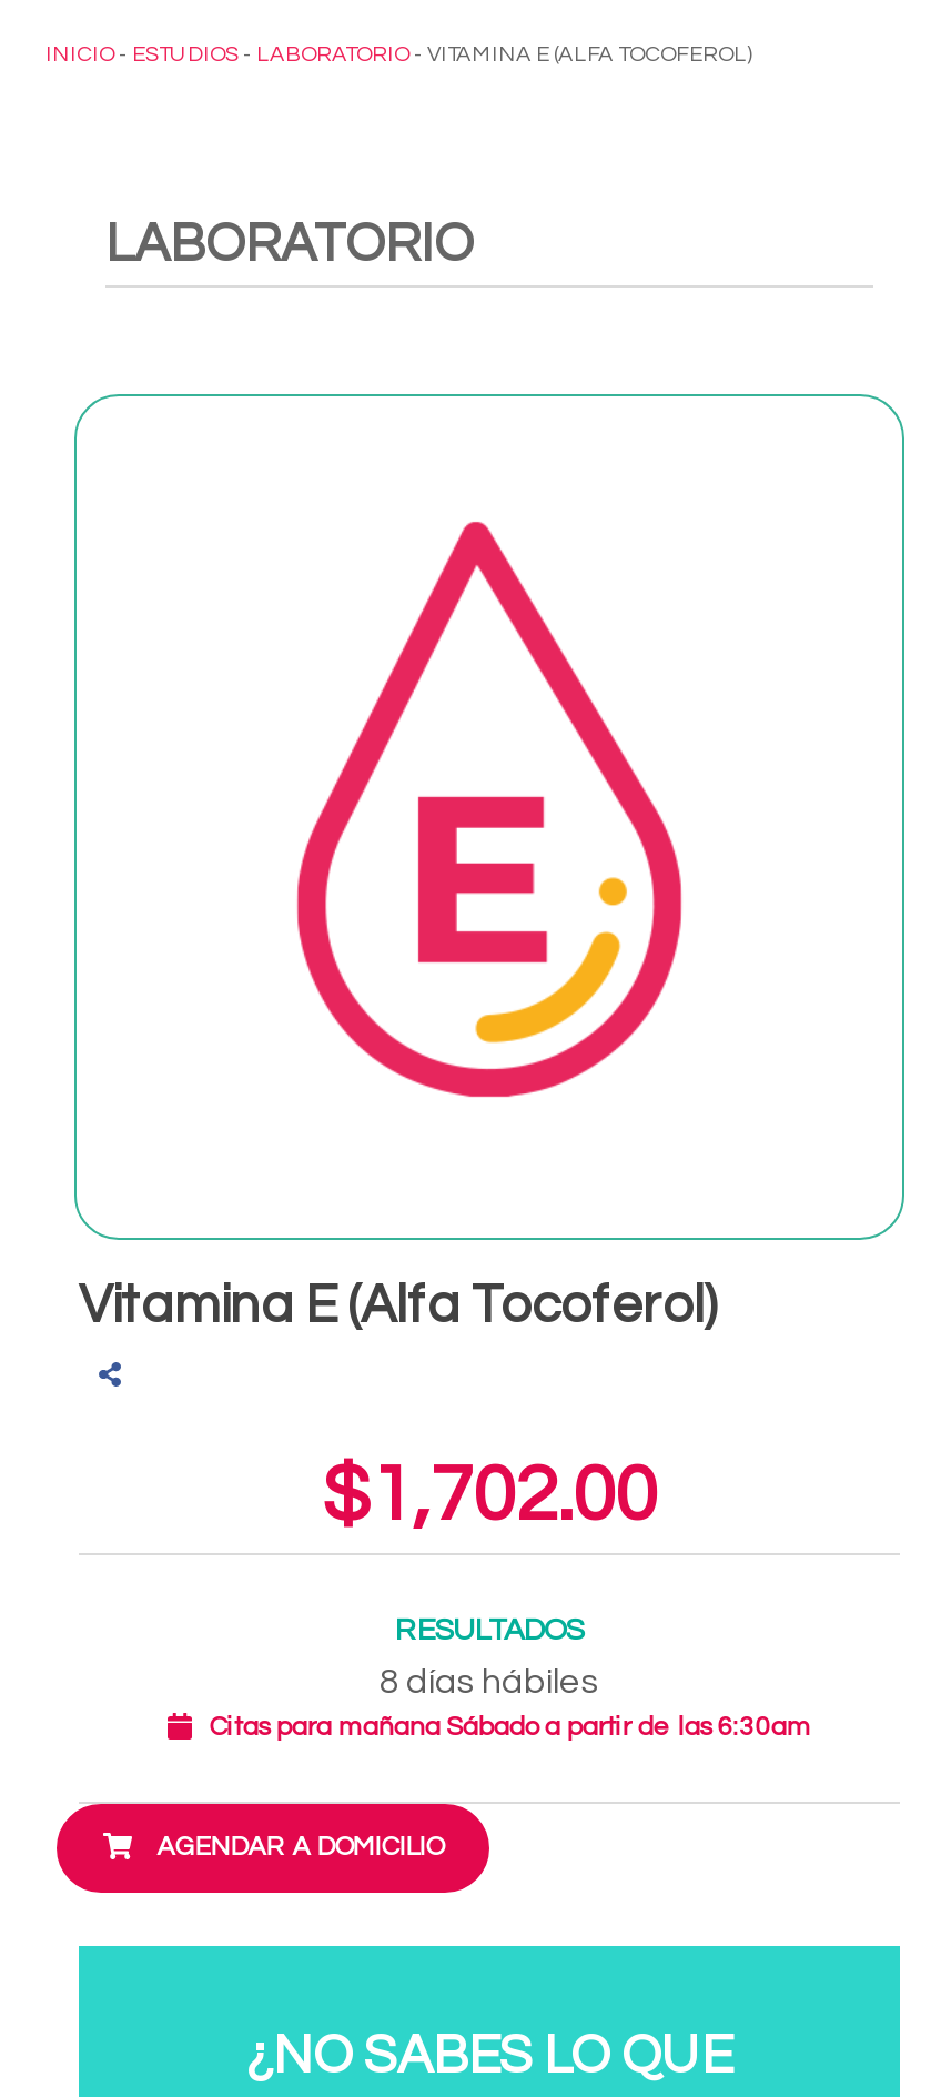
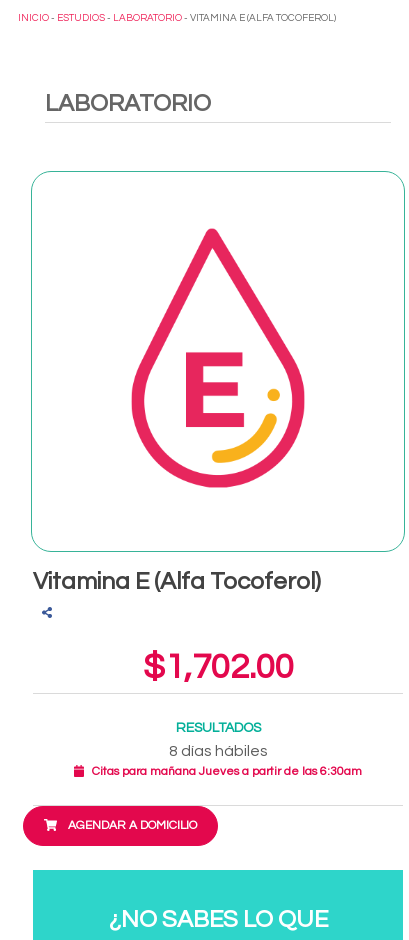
- Citas para mañana Sábado a partir de las 6:30am
+ Citas para mañana Jueves a partir de las 6:30am
